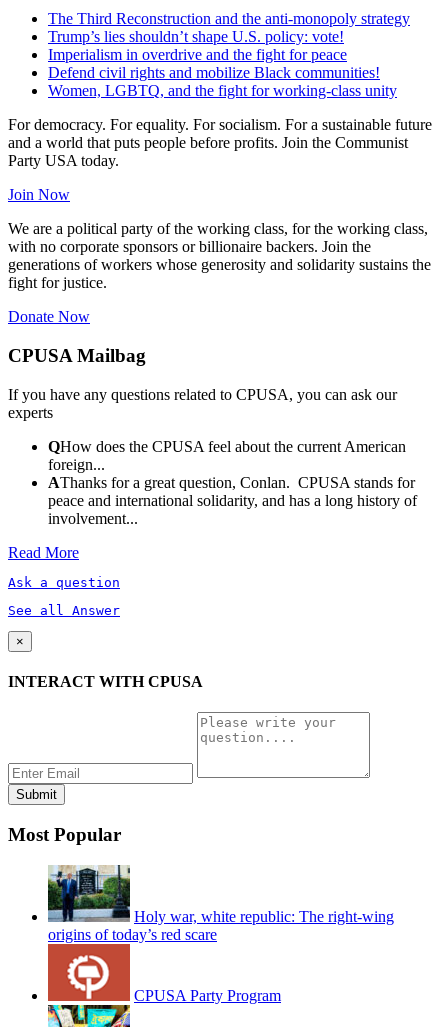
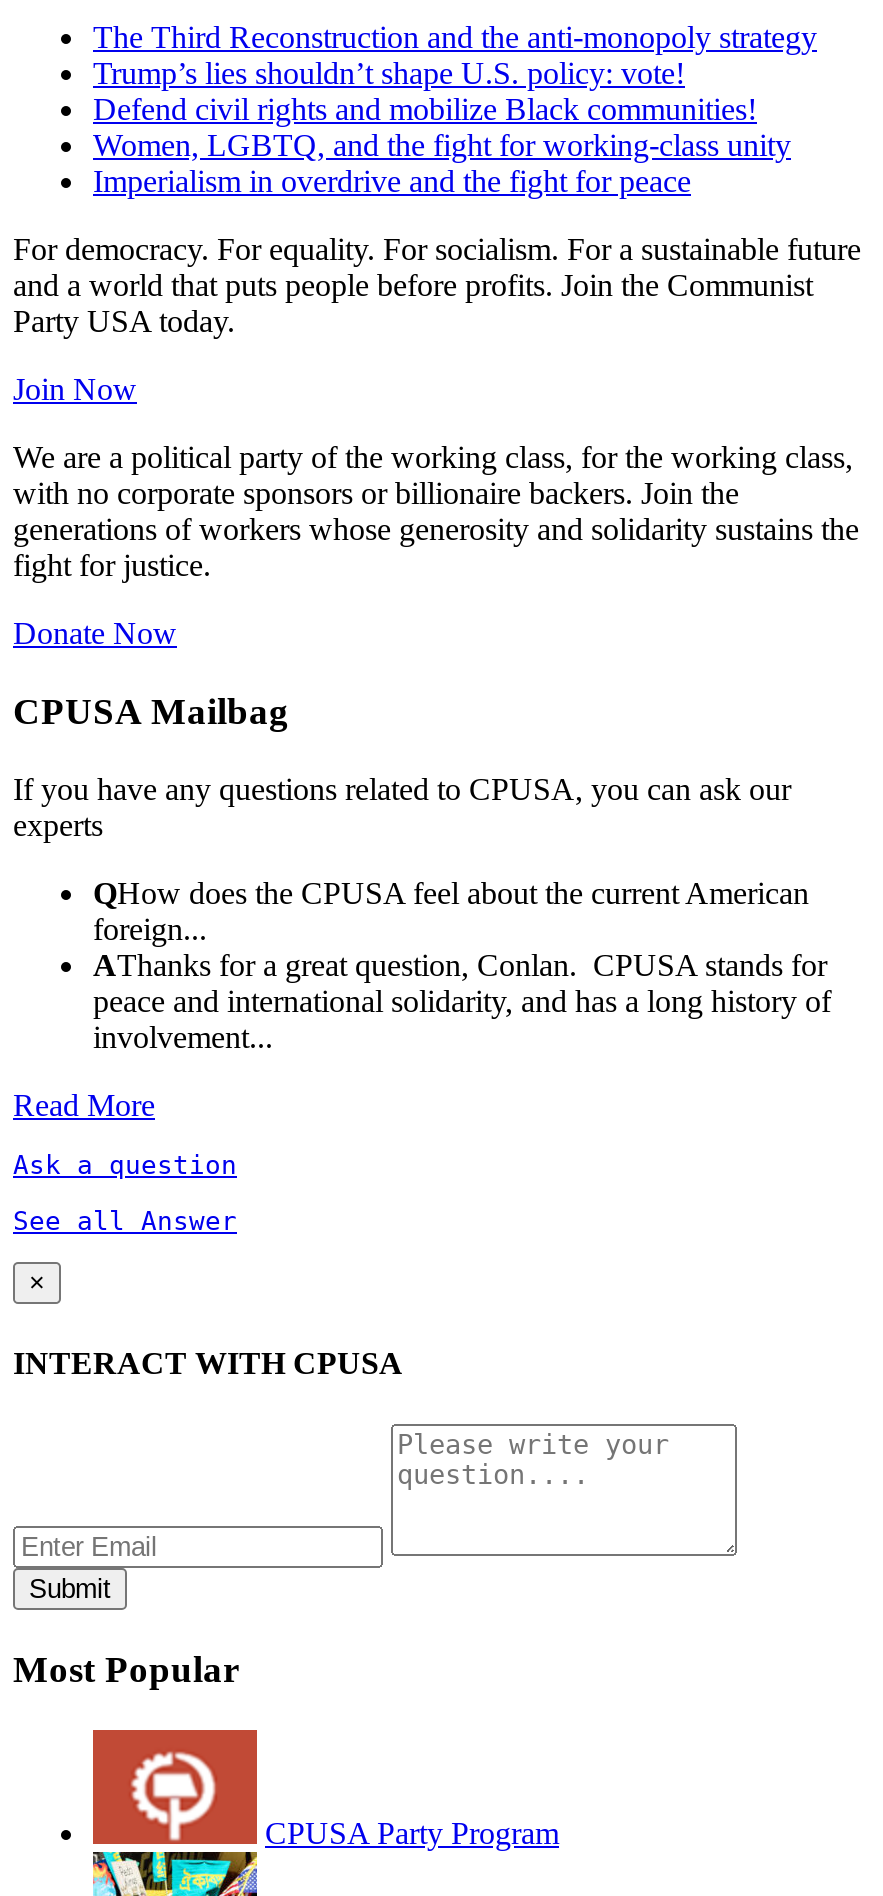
moved down: Imperialism in overdrive and the fight for peace

- [image]
- Holy war, white republic: The right-wing
- origins of today’s red scare
